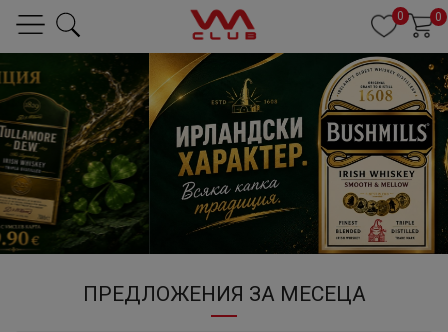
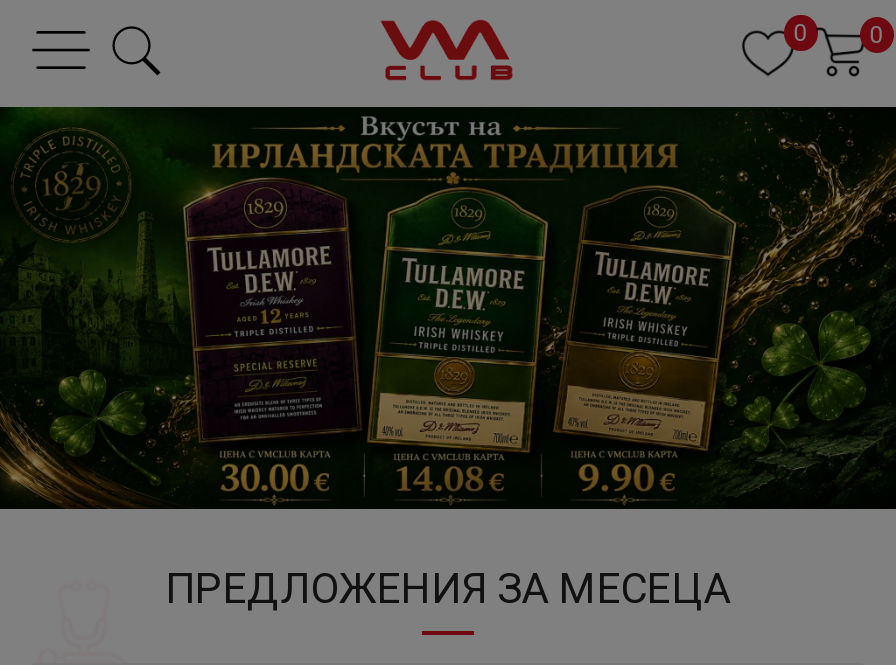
- [image]
+ [image]
